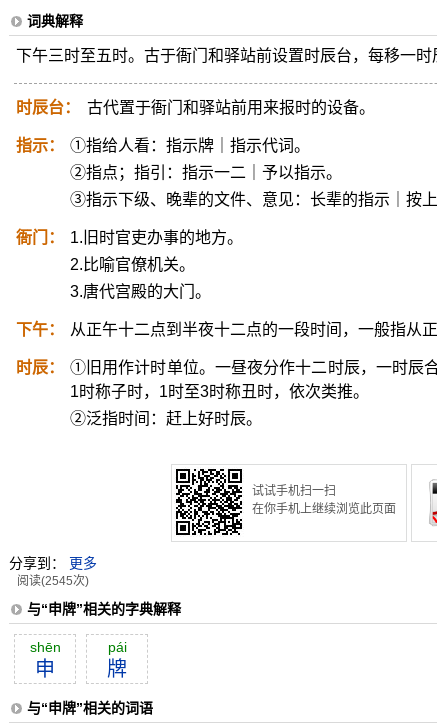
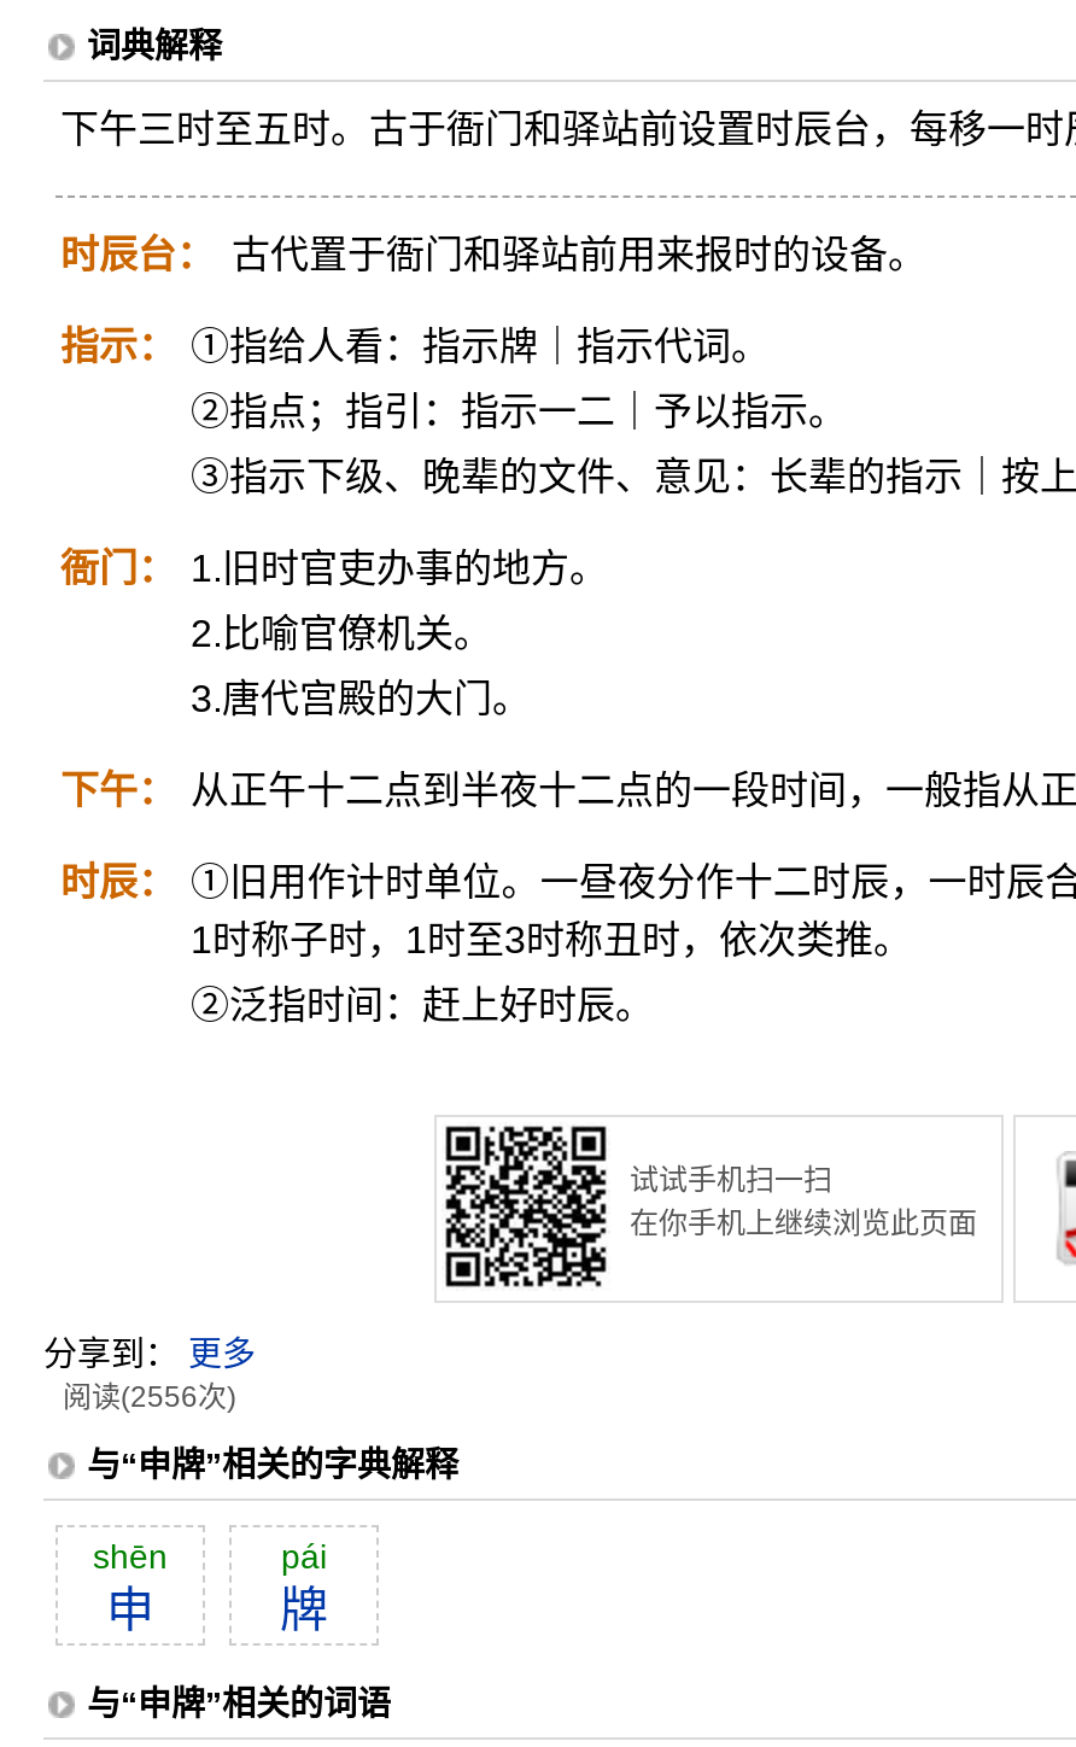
- 阅读(2545次)
+ 阅读(2556次)
